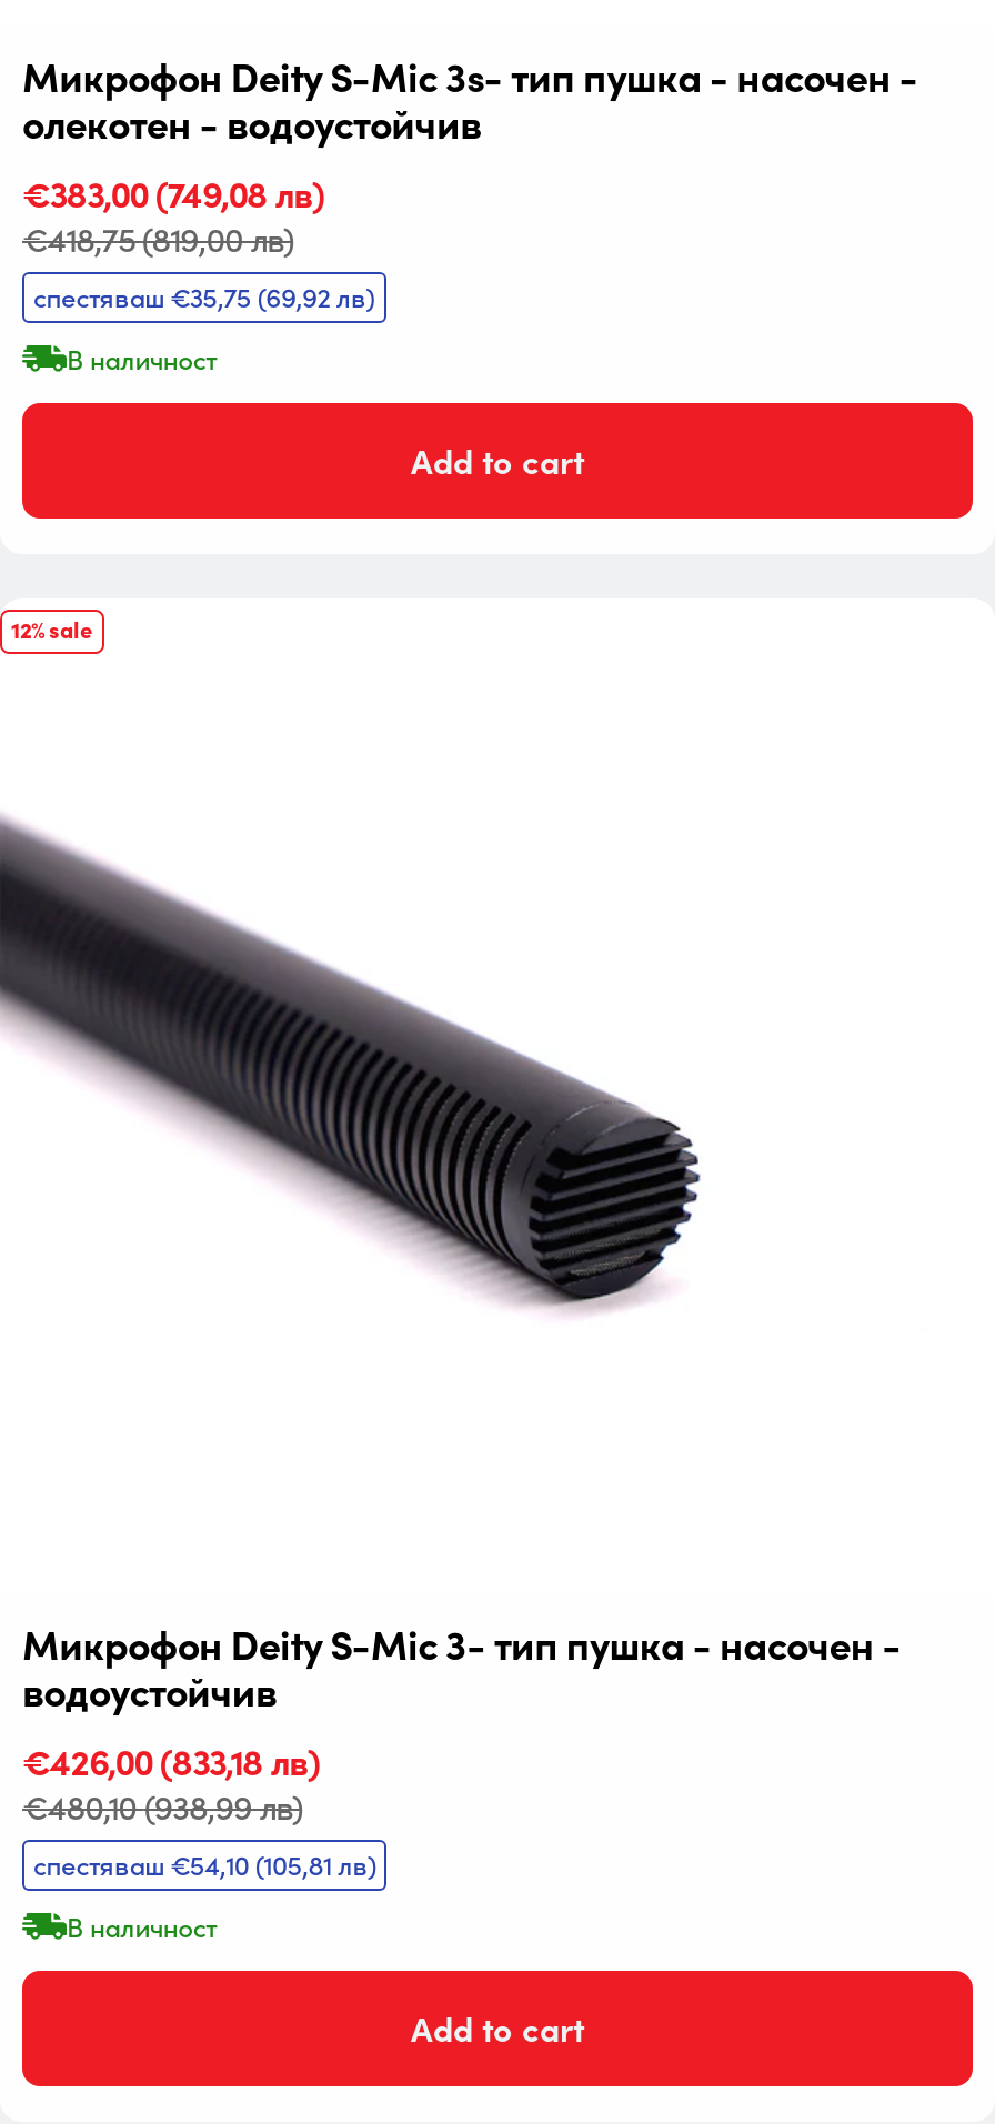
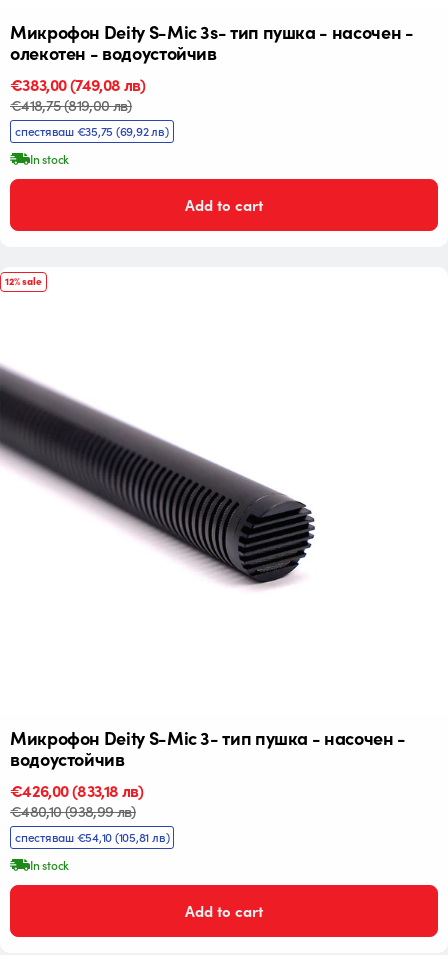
- В наличност
+ In stock

- В наличност
+ In stock
